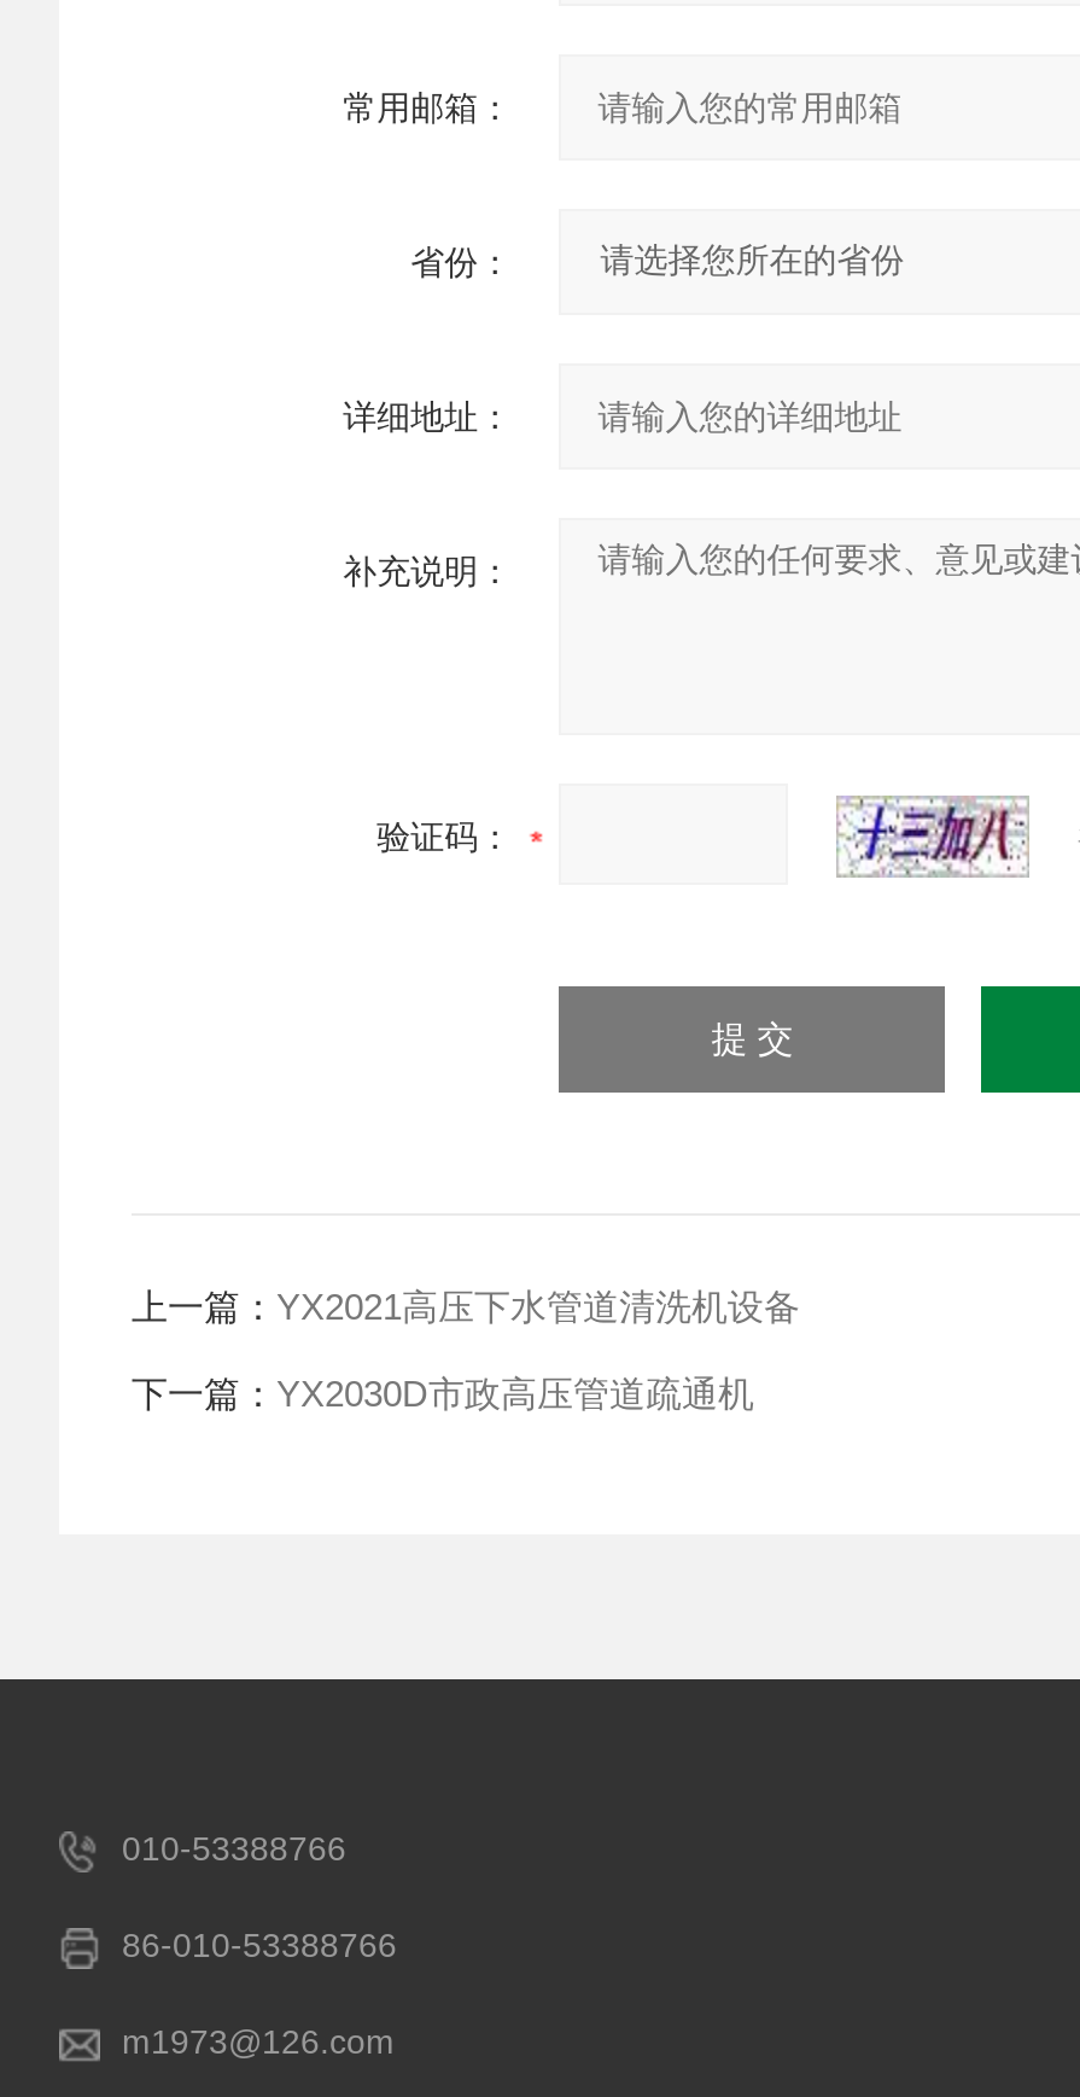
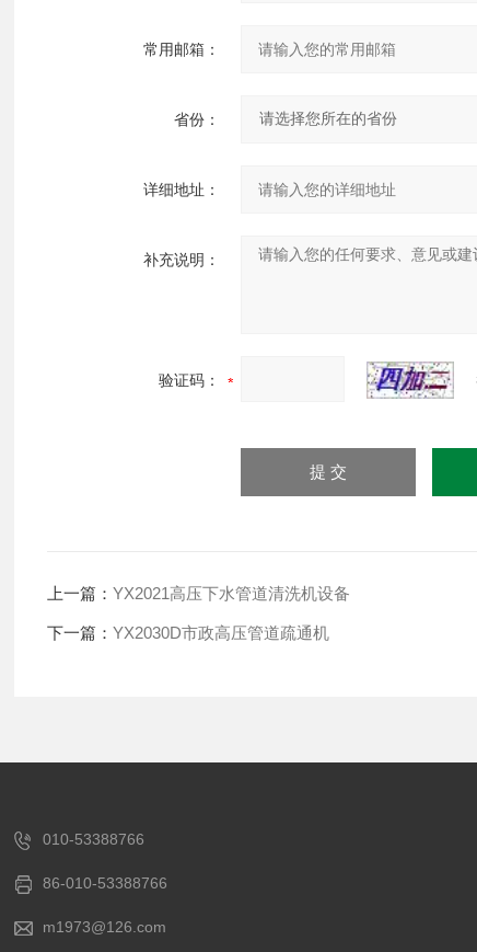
- [image]
+ [image]
